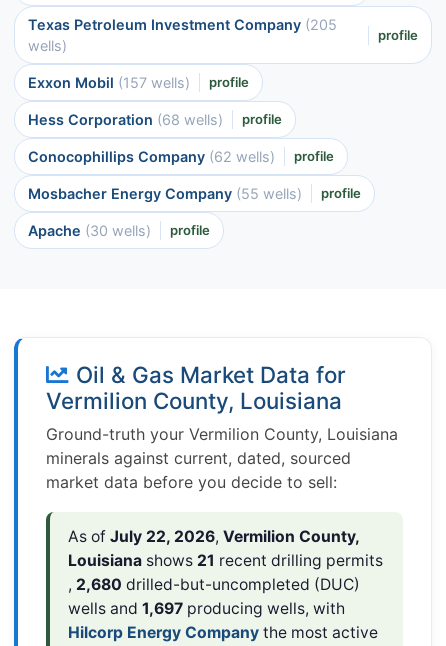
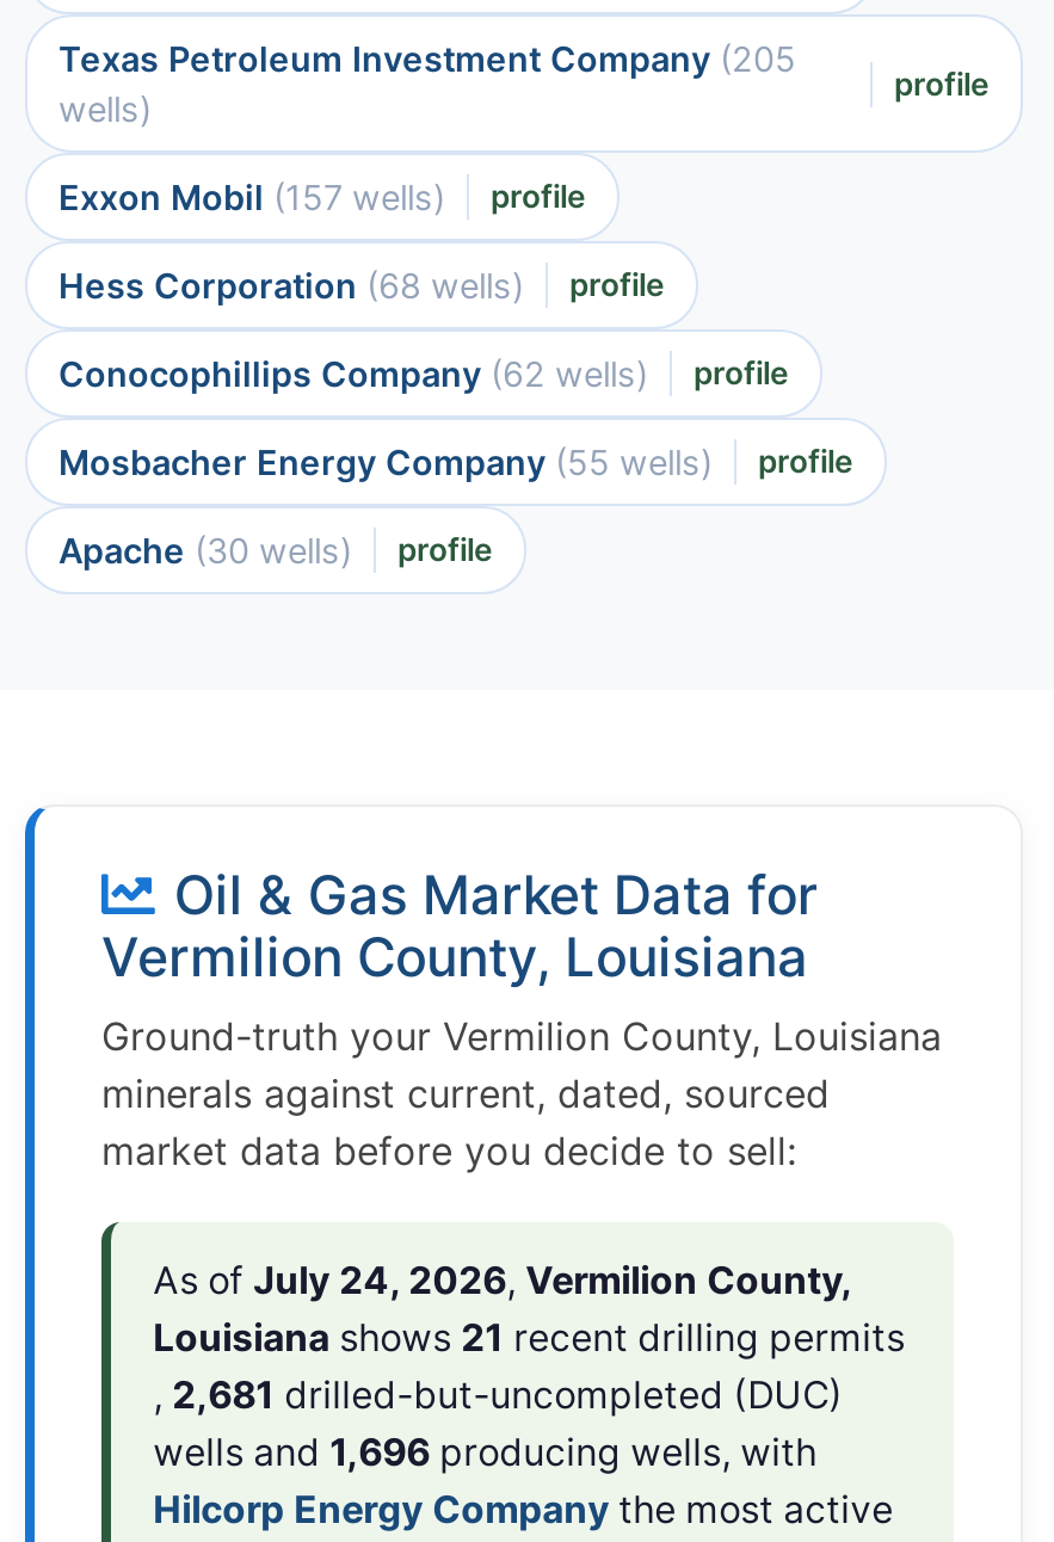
- As of July 22, 2026, Vermilion County,
+ As of July 24, 2026, Vermilion County,

- , 2,680 drilled-but-uncompleted (DUC)
+ , 2,681 drilled-but-uncompleted (DUC)

- wells and 1,697 producing wells, with
+ wells and 1,696 producing wells, with
